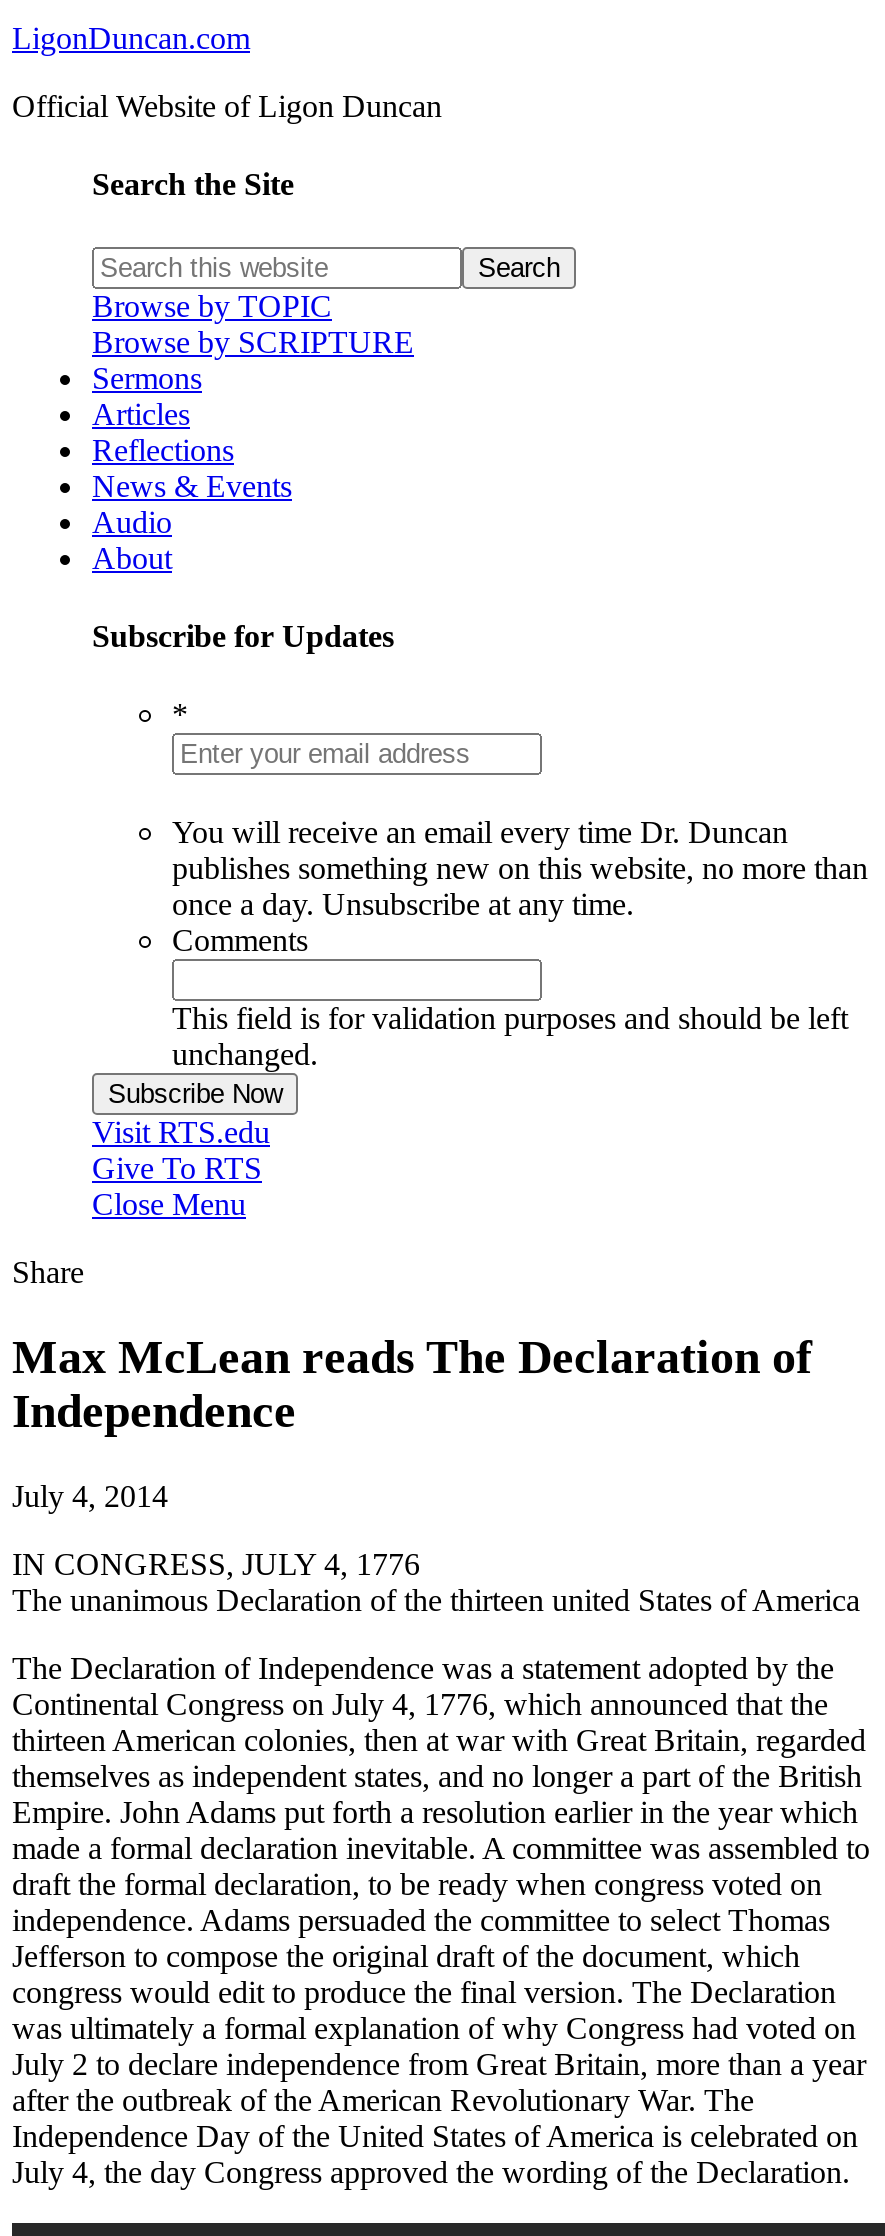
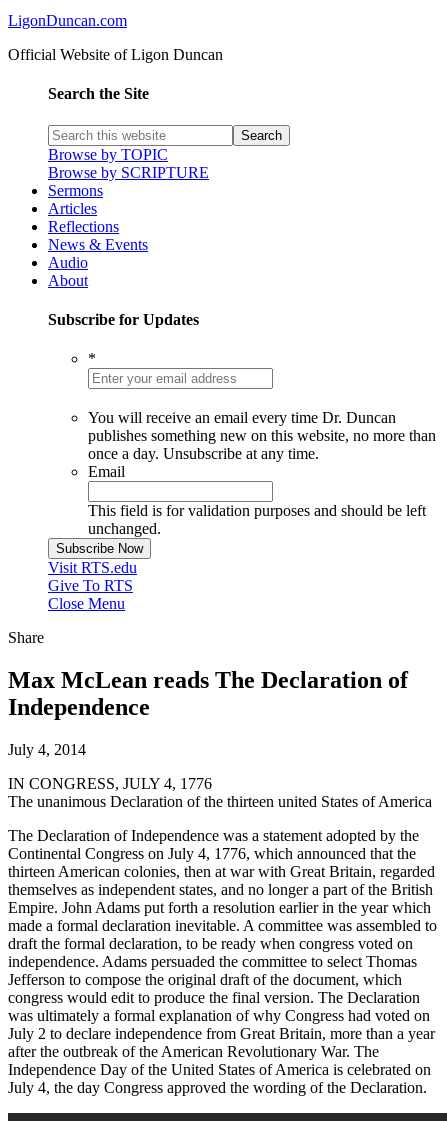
- Comments
+ Email
